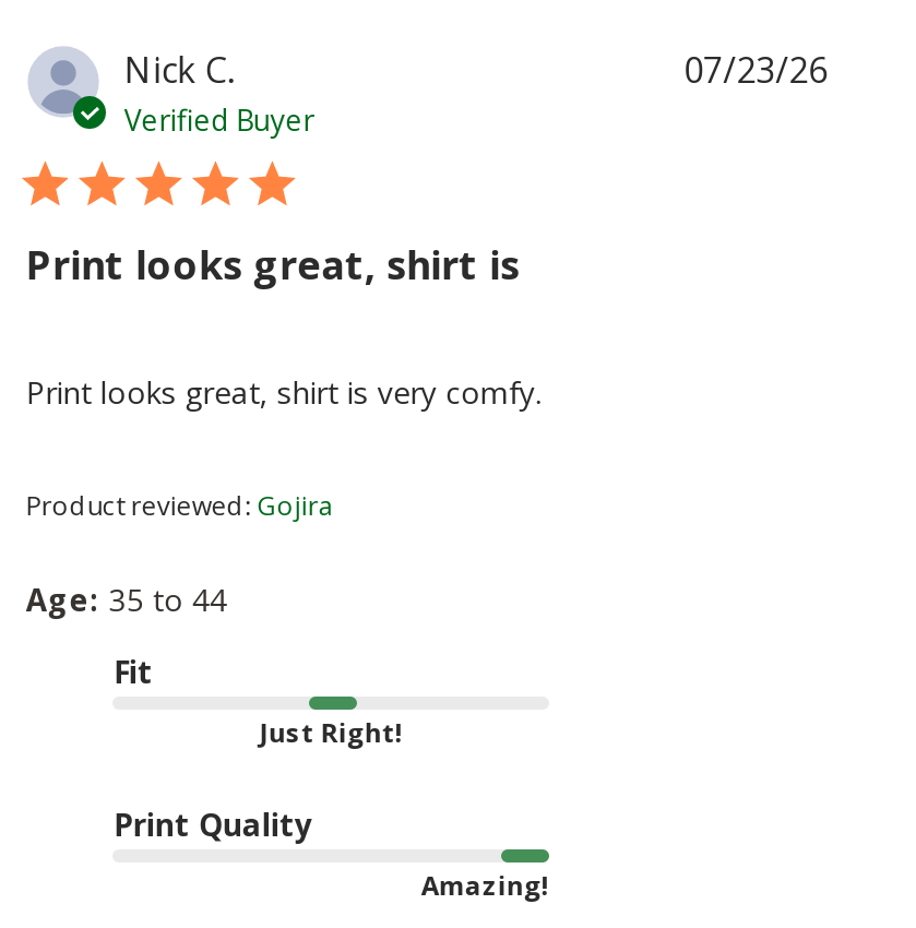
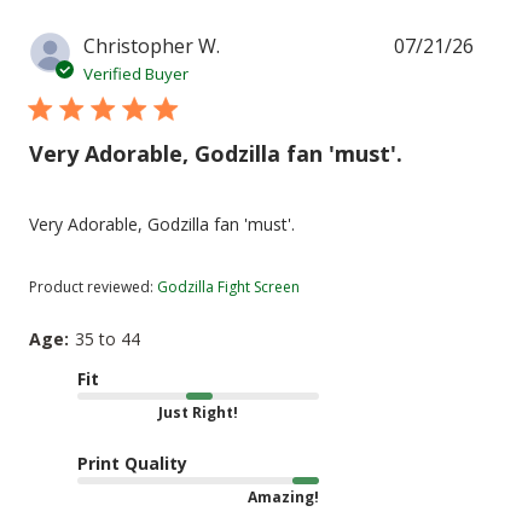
- Nick C.
+ Christopher W.

- 07/23/26
+ 07/21/26

- Print looks great, shirt is
+ Very Adorable, Godzilla fan 'must'.

- Print looks great, shirt is very comfy.
+ Very Adorable, Godzilla fan 'must'.

- Product reviewed: Gojira
+ Product reviewed: Godzilla Fight Screen
